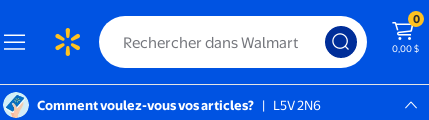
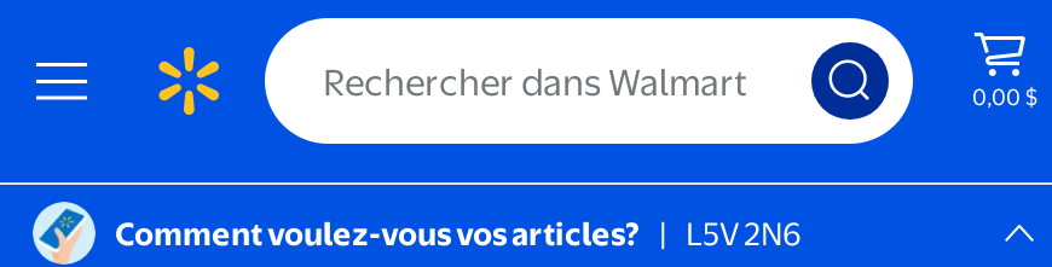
- 0
